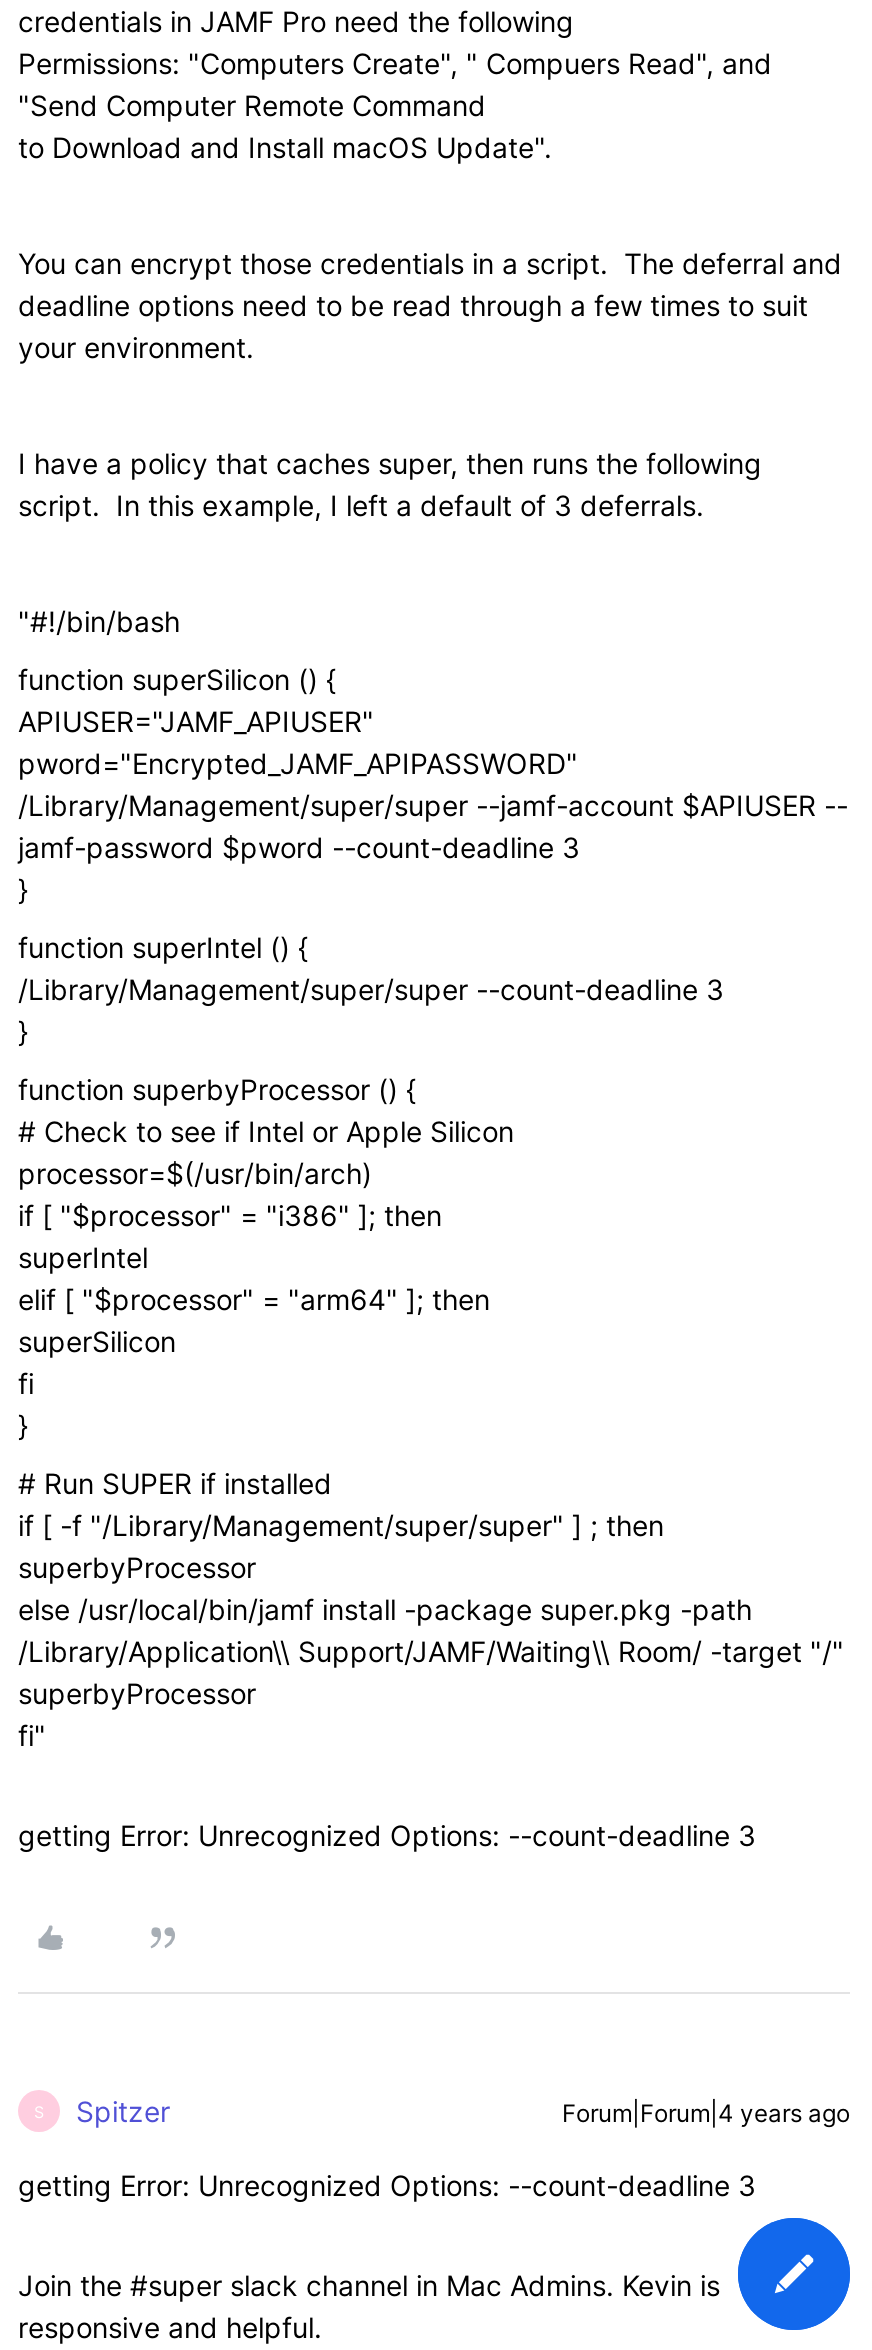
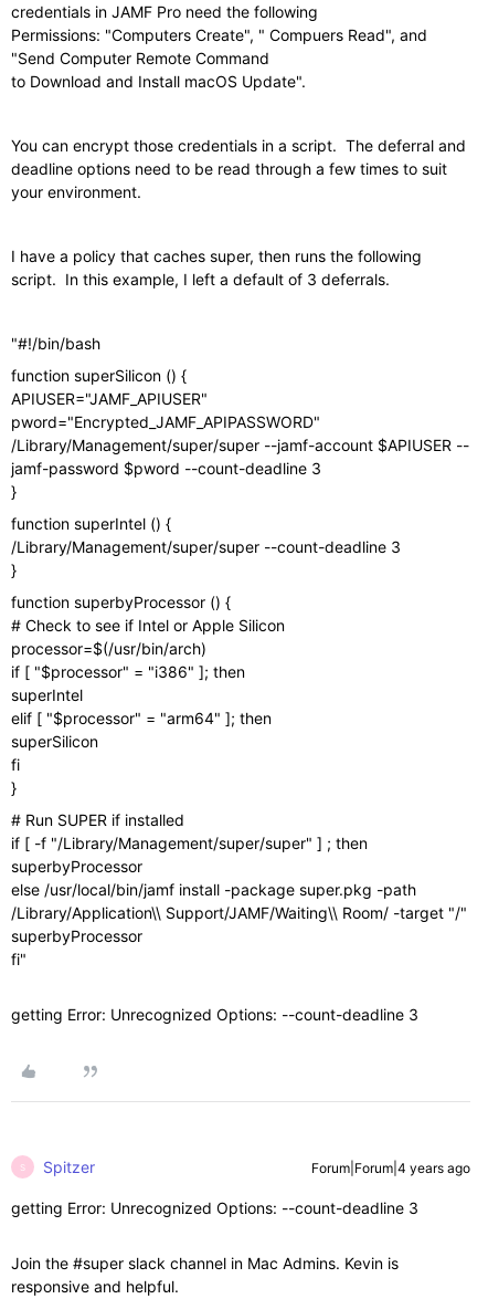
- [image]
